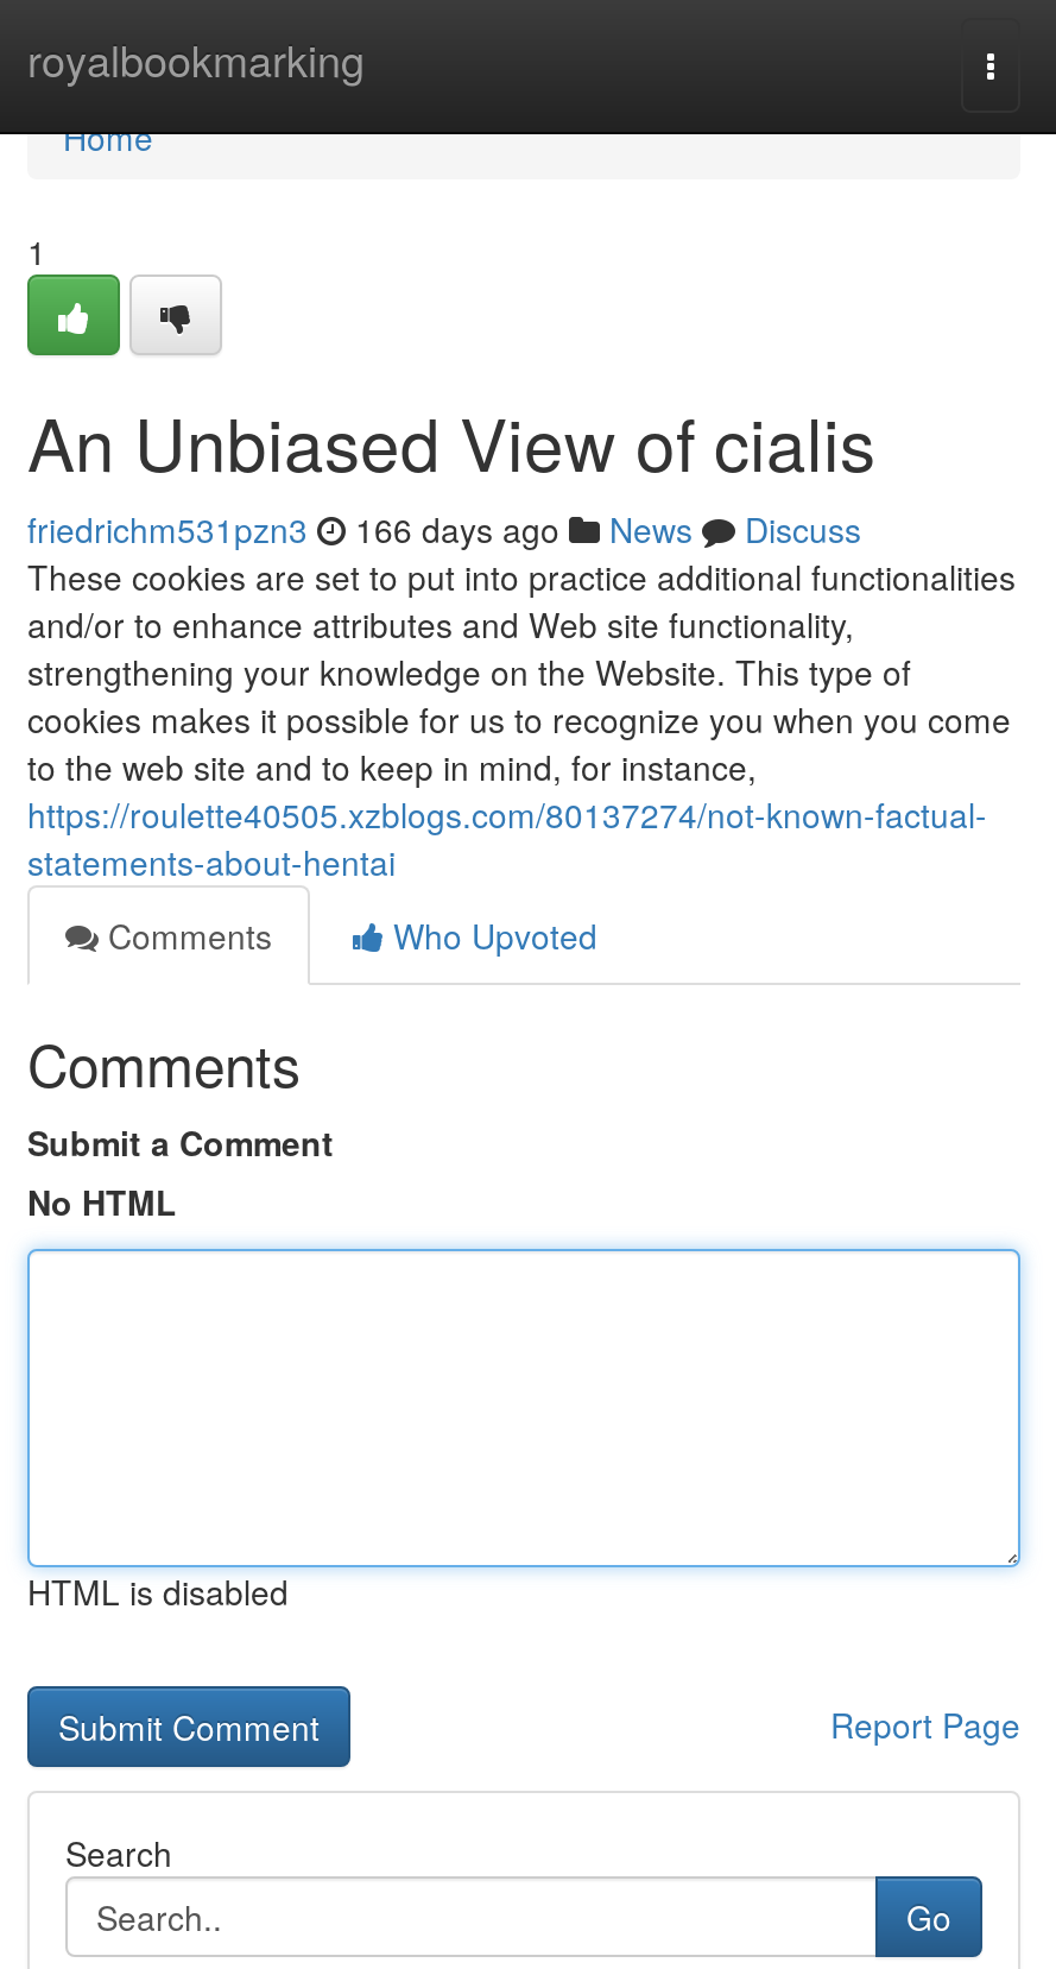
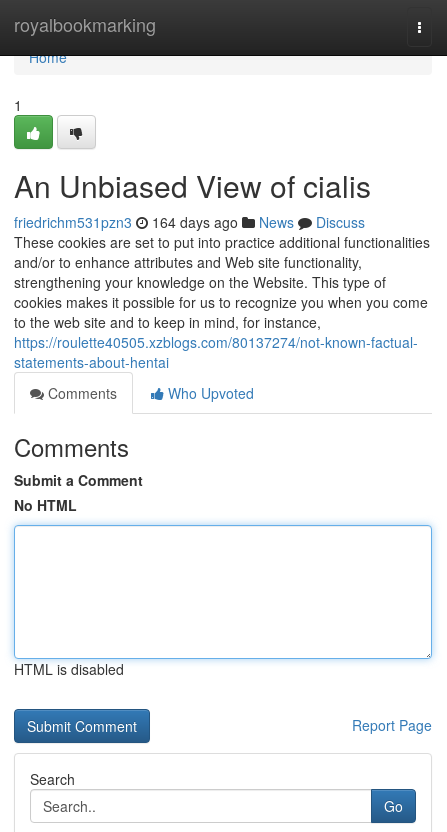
- friedrichm531pzn3 166 days ago News Discuss
+ friedrichm531pzn3 164 days ago News Discuss
